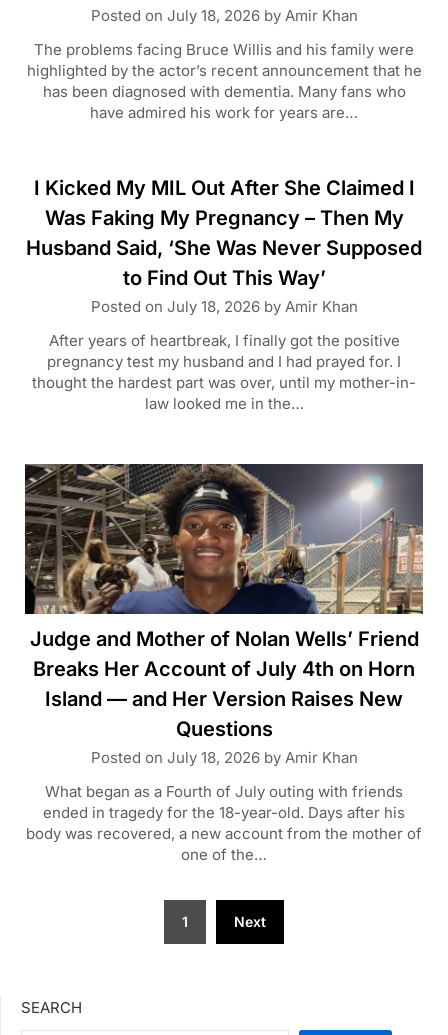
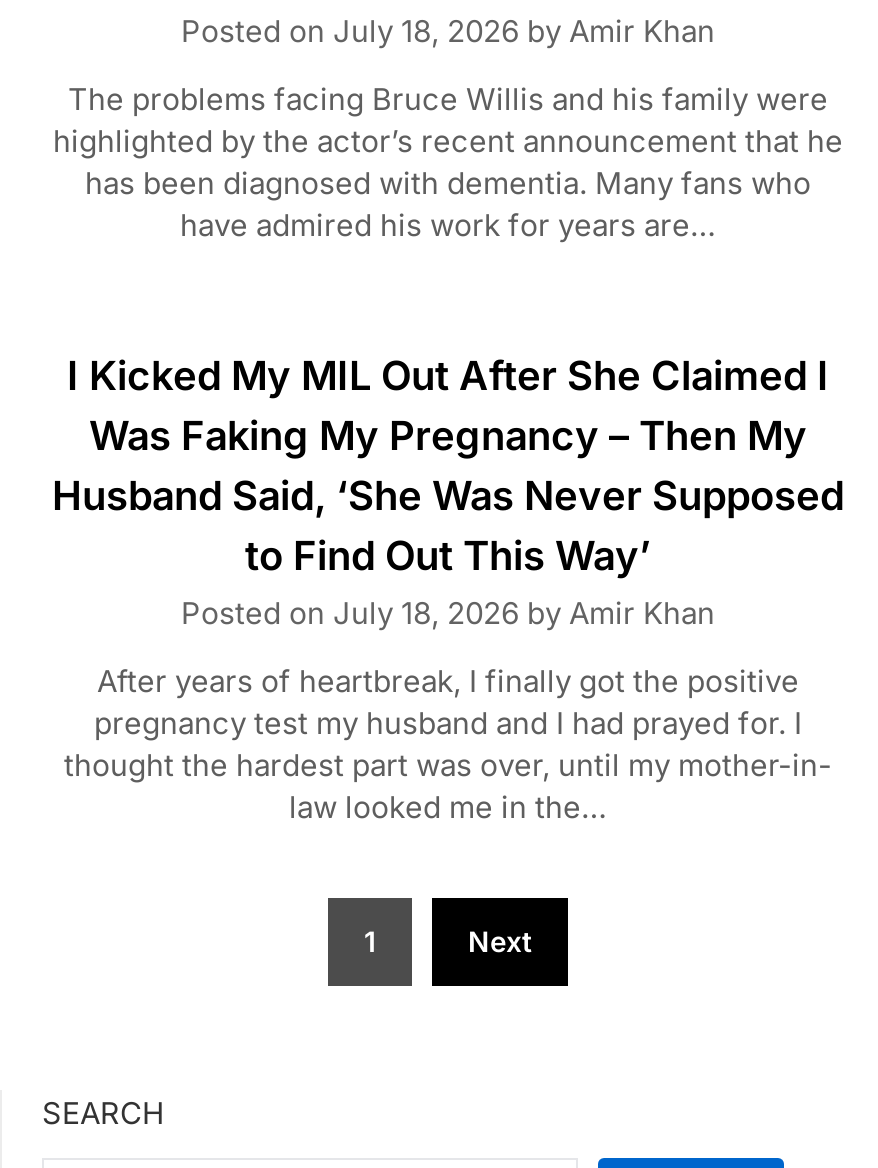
- [image]
- Judge and Mother of Nolan Wells’ Friend
- Breaks Her Account of July 4th on Horn
- Island — and Her Version Raises New
- Questions
- Posted on July 18, 2026 by Amir Khan
- What began as a Fourth of July outing with friends
- ended in tragedy for the 18-year-old. Days after his
- body was recovered, a new account from the mother of
- one of the…
